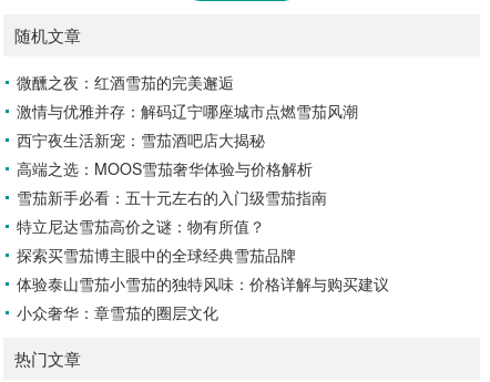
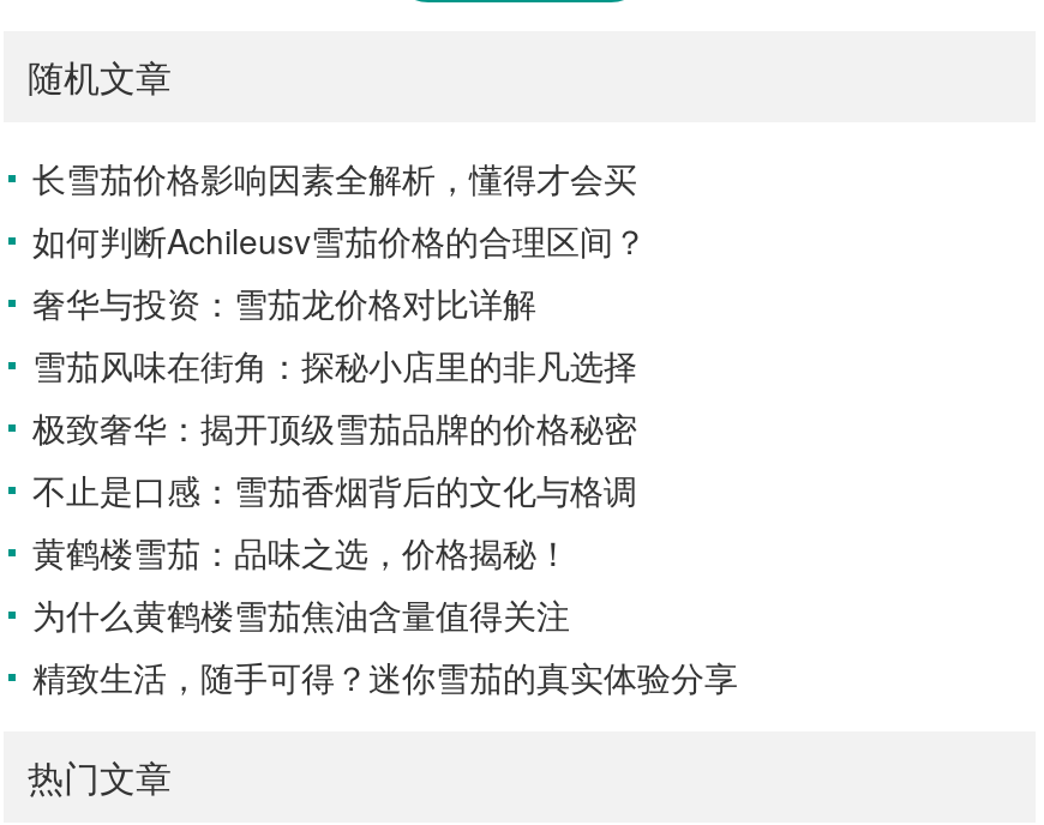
- 微醺之夜：红酒雪茄的完美邂逅
- 激情与优雅并存：解码辽宁哪座城市点燃雪茄风潮
- 西宁夜生活新宠：雪茄酒吧店大揭秘
- 高端之选：MOOS雪茄奢华体验与价格解析
- 雪茄新手必看：五十元左右的入门级雪茄指南
- 特立尼达雪茄高价之谜：物有所值？
- 探索买雪茄博主眼中的全球经典雪茄品牌
- 体验泰山雪茄小雪茄的独特风味：价格详解与购买建议
- 小众奢华：章雪茄的圈层文化
+ 长雪茄价格影响因素全解析，懂得才会买
+ 如何判断Achileusv雪茄价格的合理区间？
+ 奢华与投资：雪茄龙价格对比详解
+ 雪茄风味在街角：探秘小店里的非凡选择
+ 极致奢华：揭开顶级雪茄品牌的价格秘密
+ 不止是口感：雪茄香烟背后的文化与格调
+ 黄鹤楼雪茄：品味之选，价格揭秘！
+ 为什么黄鹤楼雪茄焦油含量值得关注
+ 精致生活，随手可得？迷你雪茄的真实体验分享
